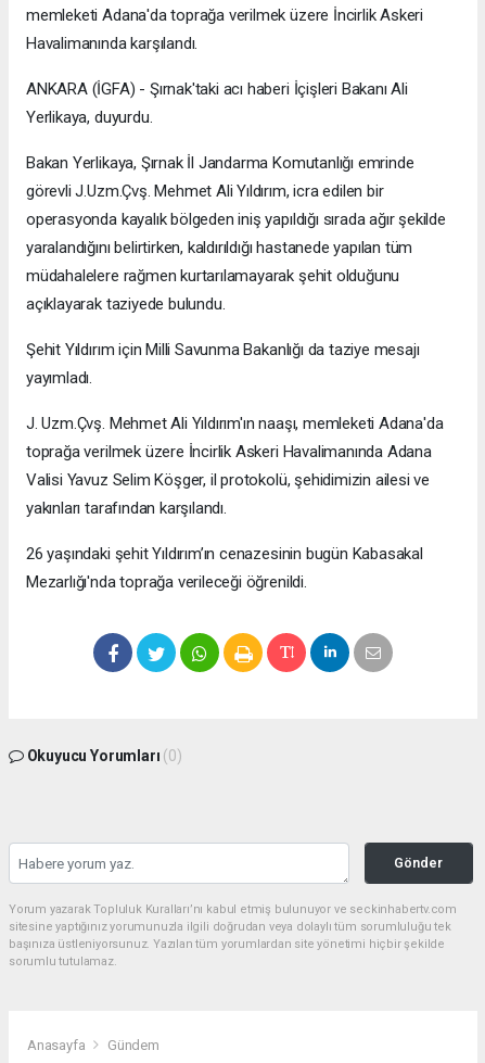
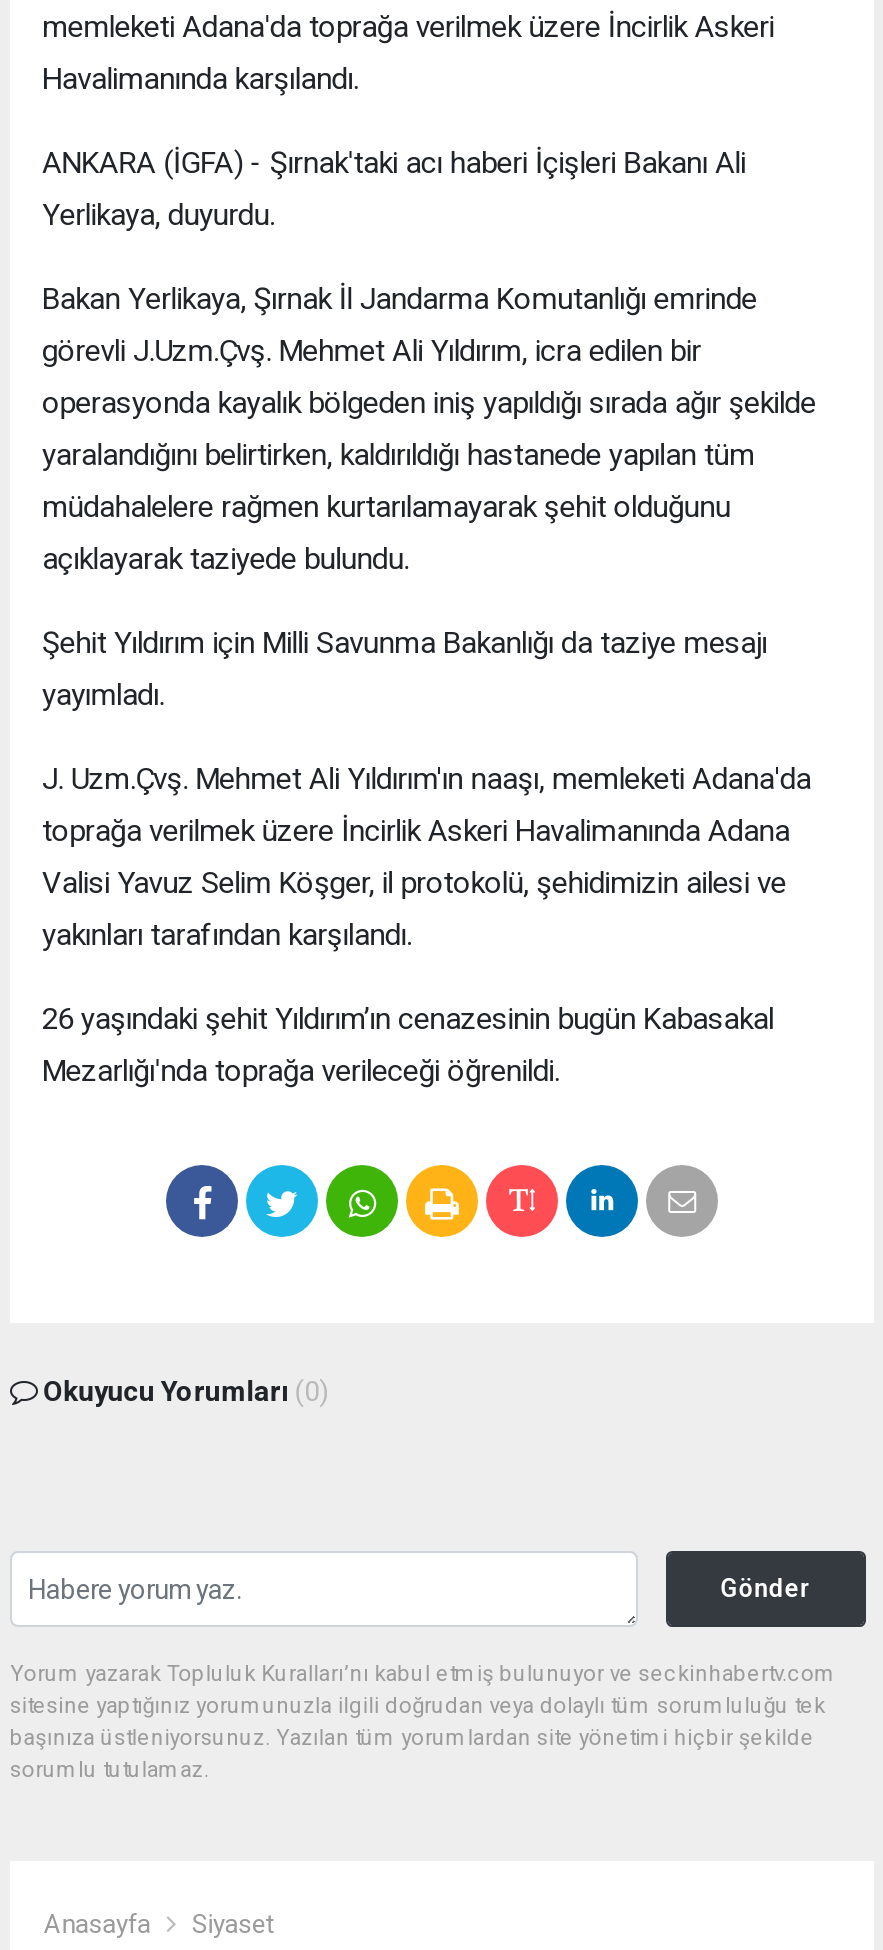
- Gündem
+ Siyaset
